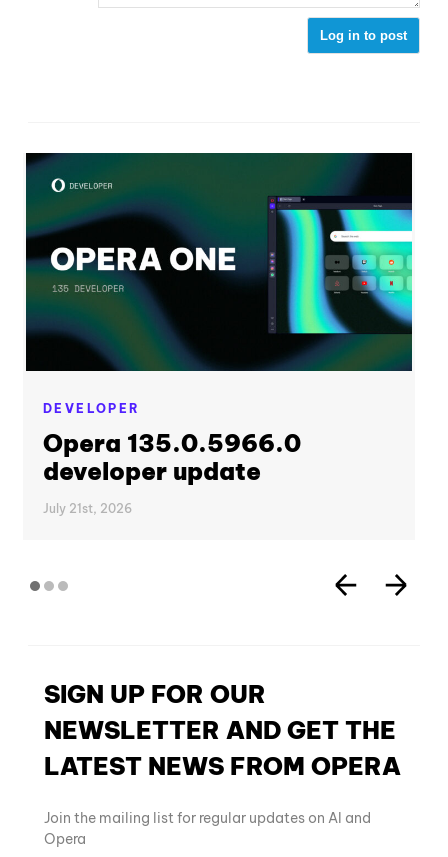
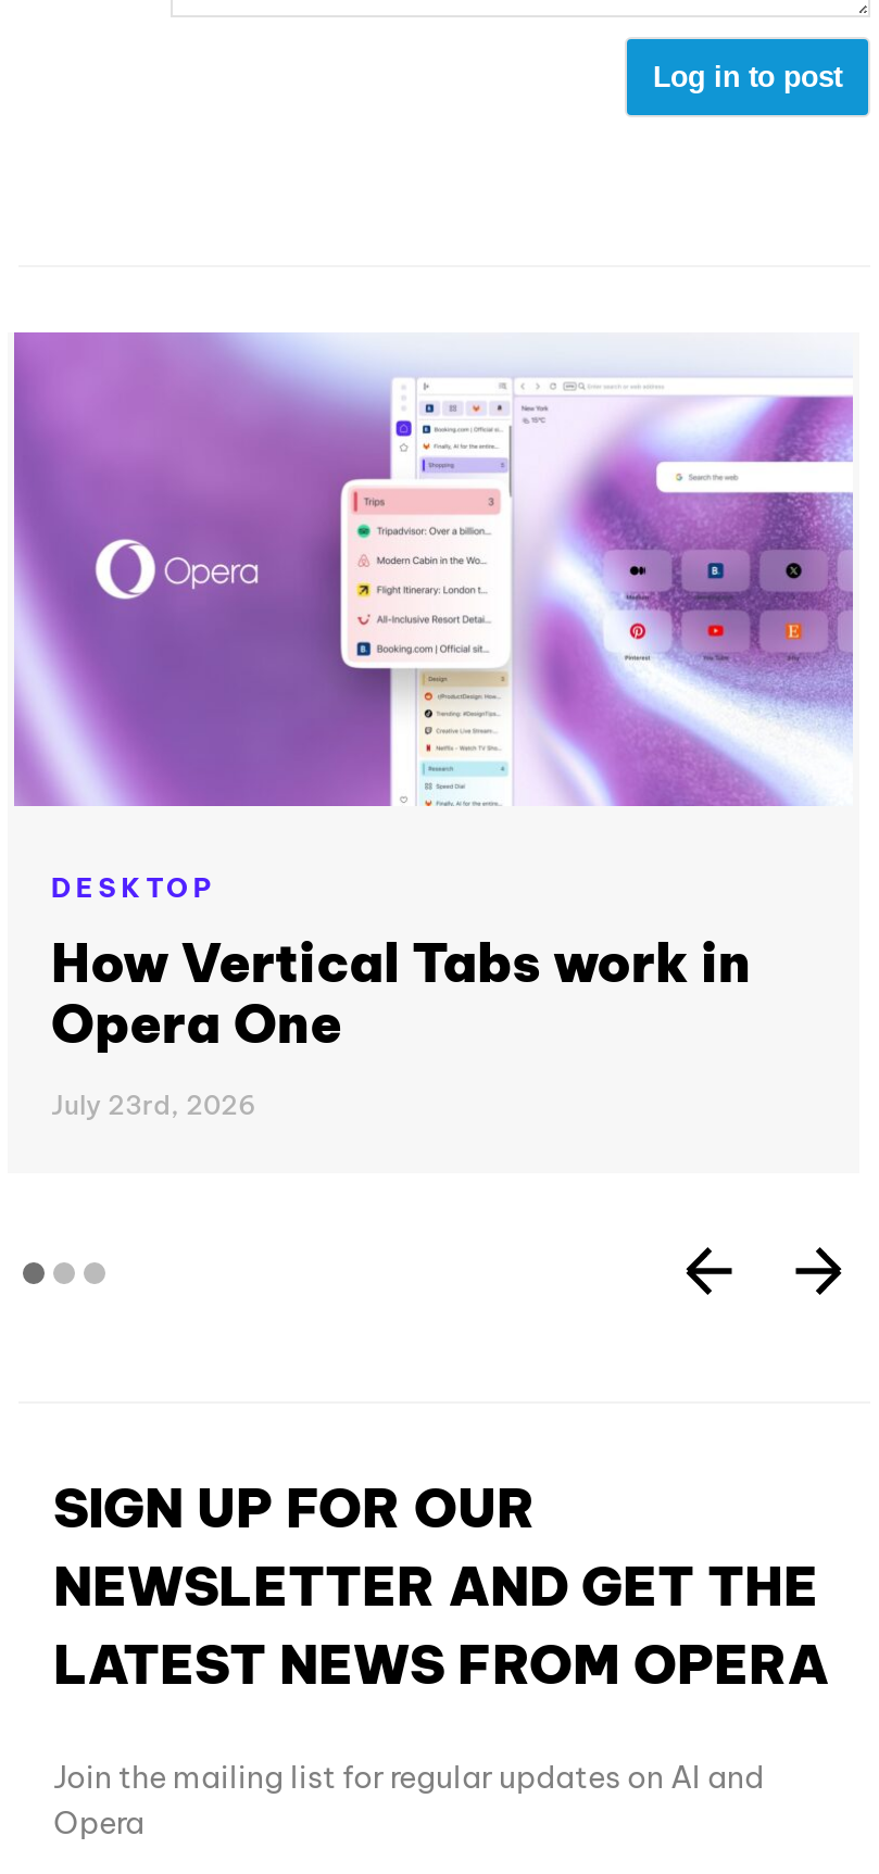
- [image]
- DEVELOPER
- Opera 135.0.5966.0
- developer update
+ [image]
+ DESKTOP
+ How Vertical Tabs work in
+ Opera One

- July 21st, 2026
+ July 23rd, 2026
